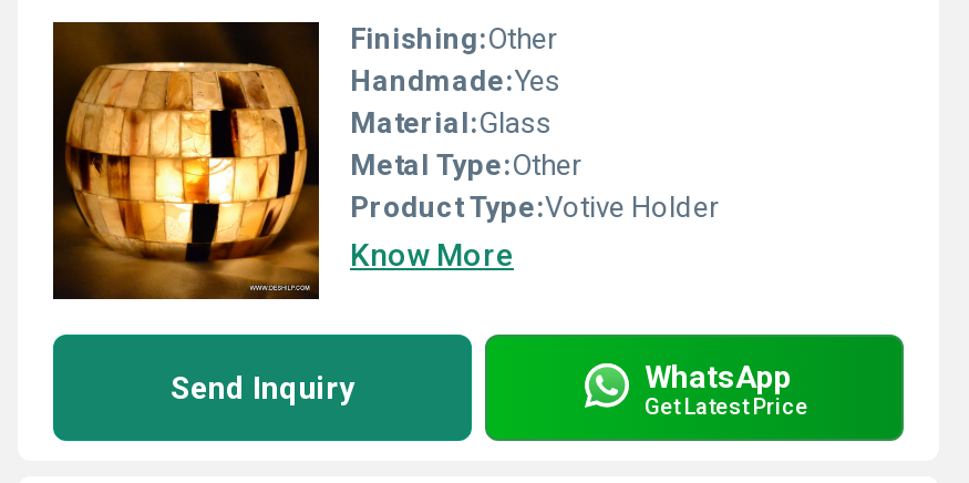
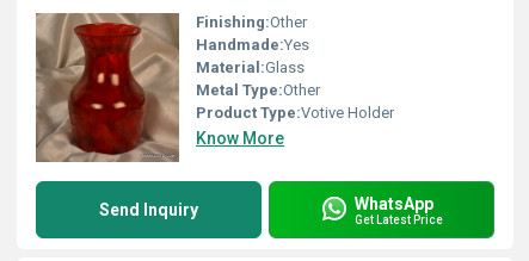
- [image]
+ [image]
